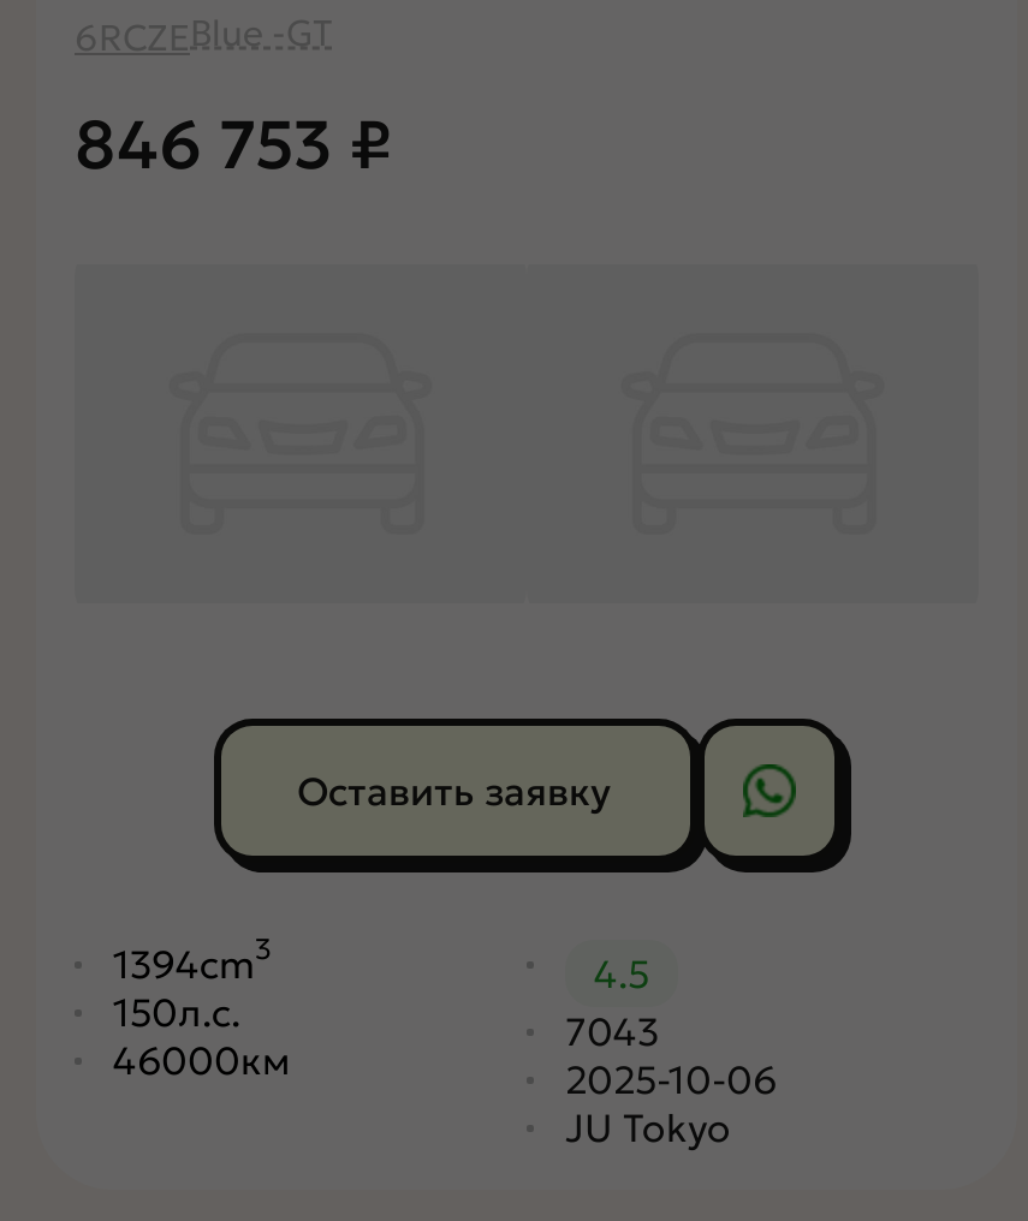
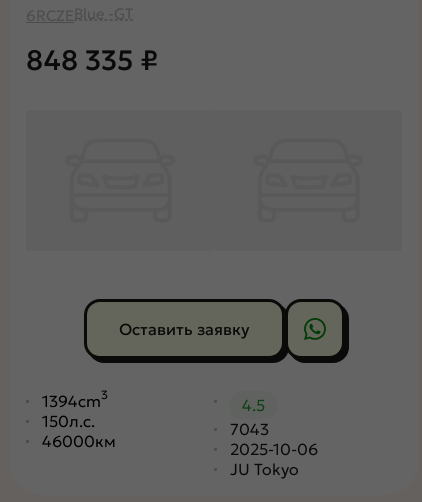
- 846 753 ₽
+ 848 335 ₽
